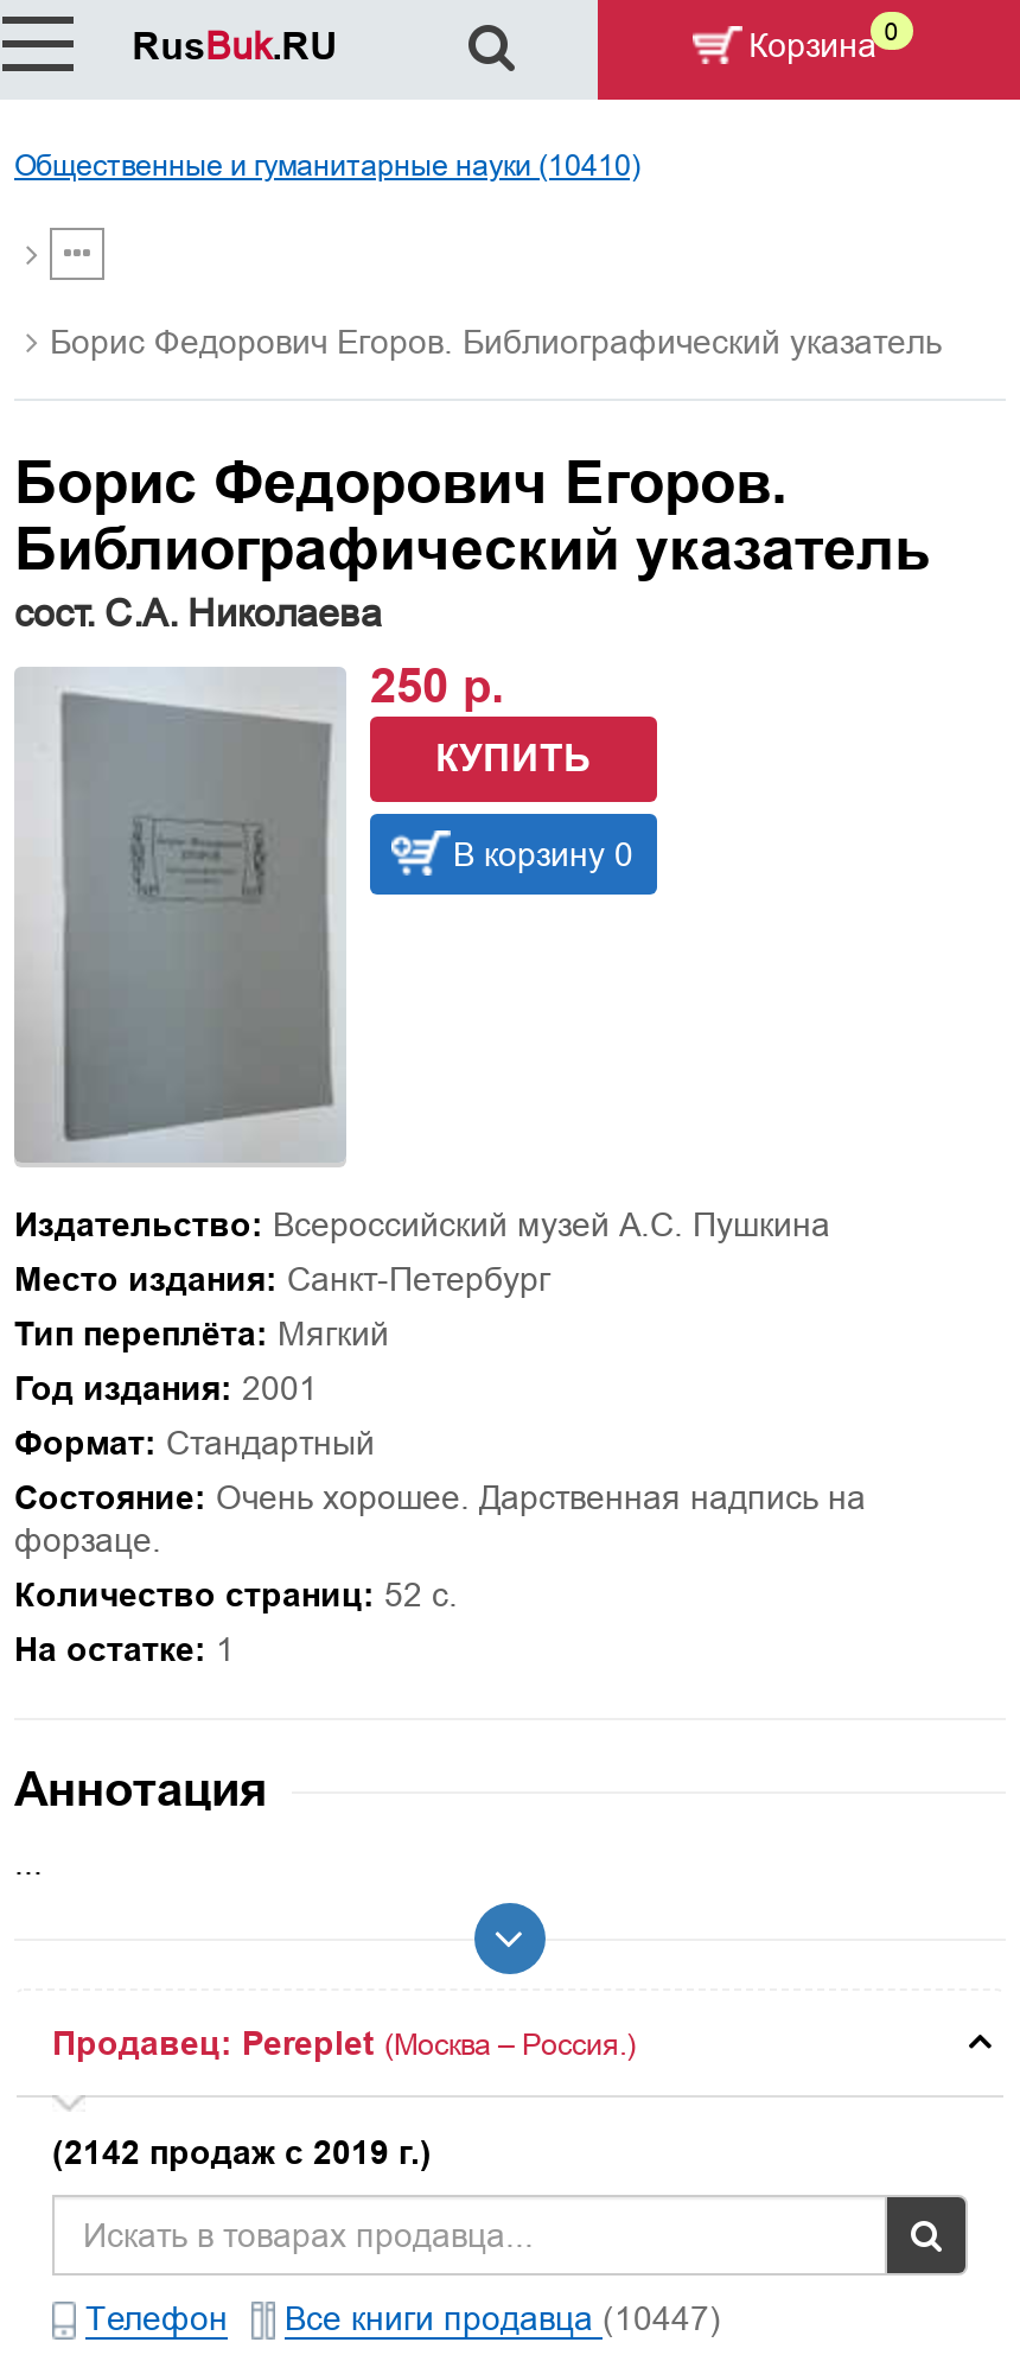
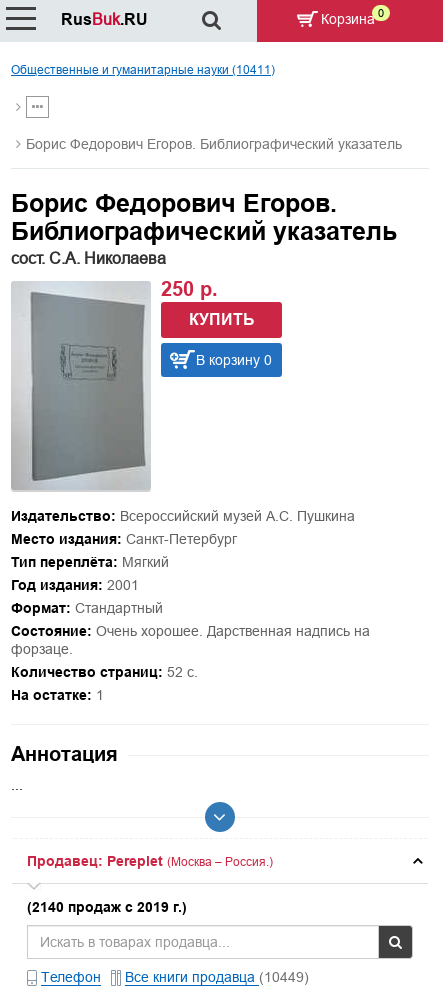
- Общественные и гуманитарные науки (10410)
+ Общественные и гуманитарные науки (10411)

- (2142 продаж с 2019 г.)
+ (2140 продаж с 2019 г.)

- Все книги продавца (10447)
+ Все книги продавца (10449)
